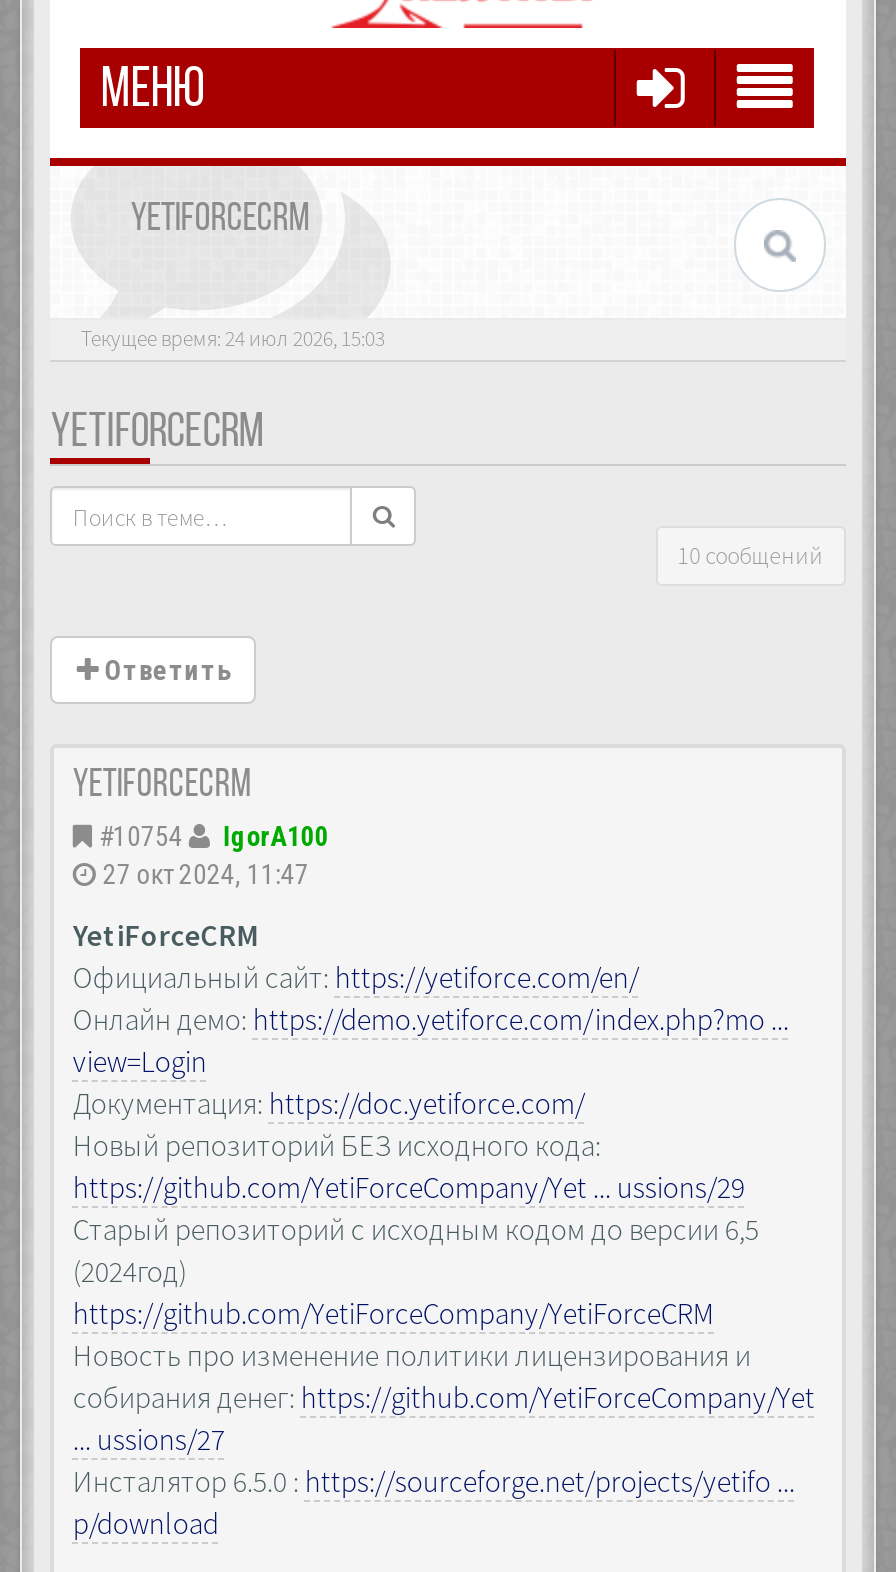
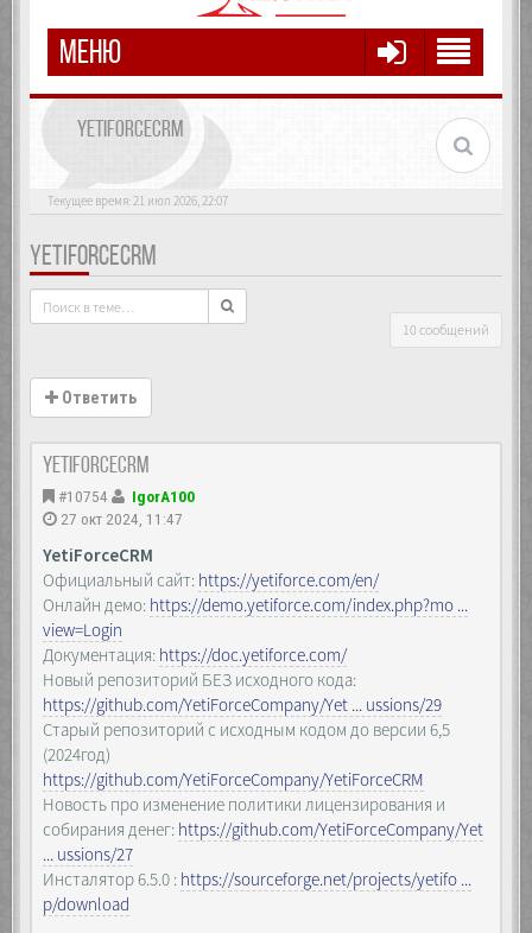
- Текущее время: 24 июл 2026, 15:03
+ Текущее время: 21 июл 2026, 22:07
